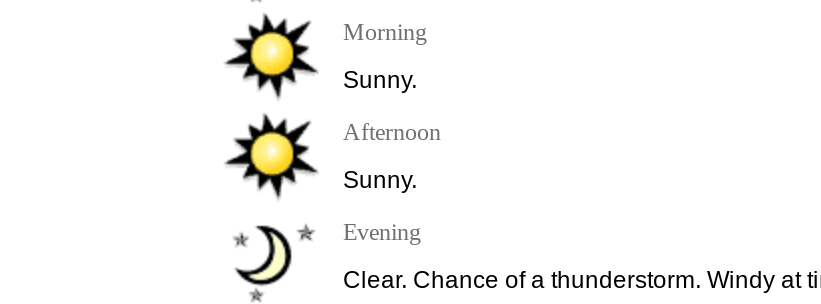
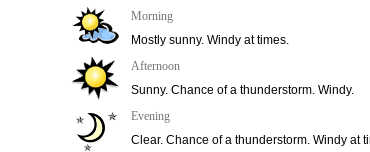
- [image]
- Sunny.
+ [image]
+ Mostly sunny. Windy at times.

- Sunny.
+ Sunny. Chance of a thunderstorm. Windy.
